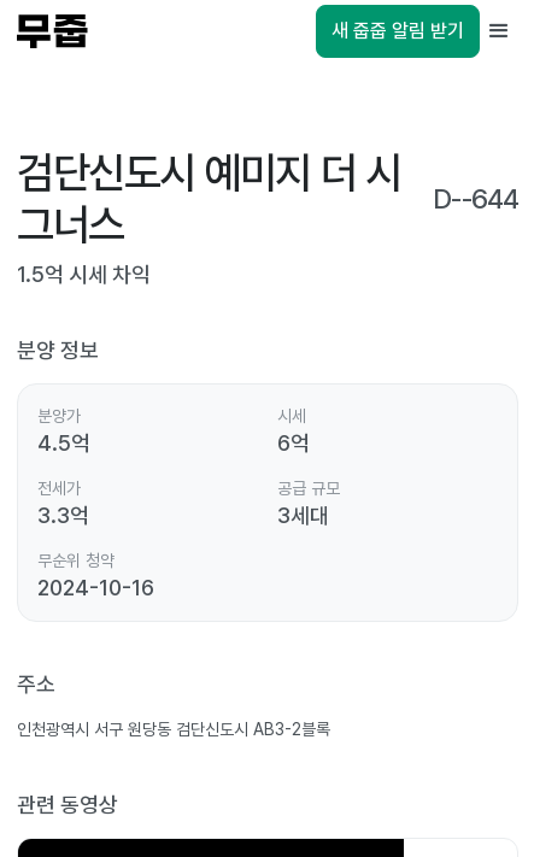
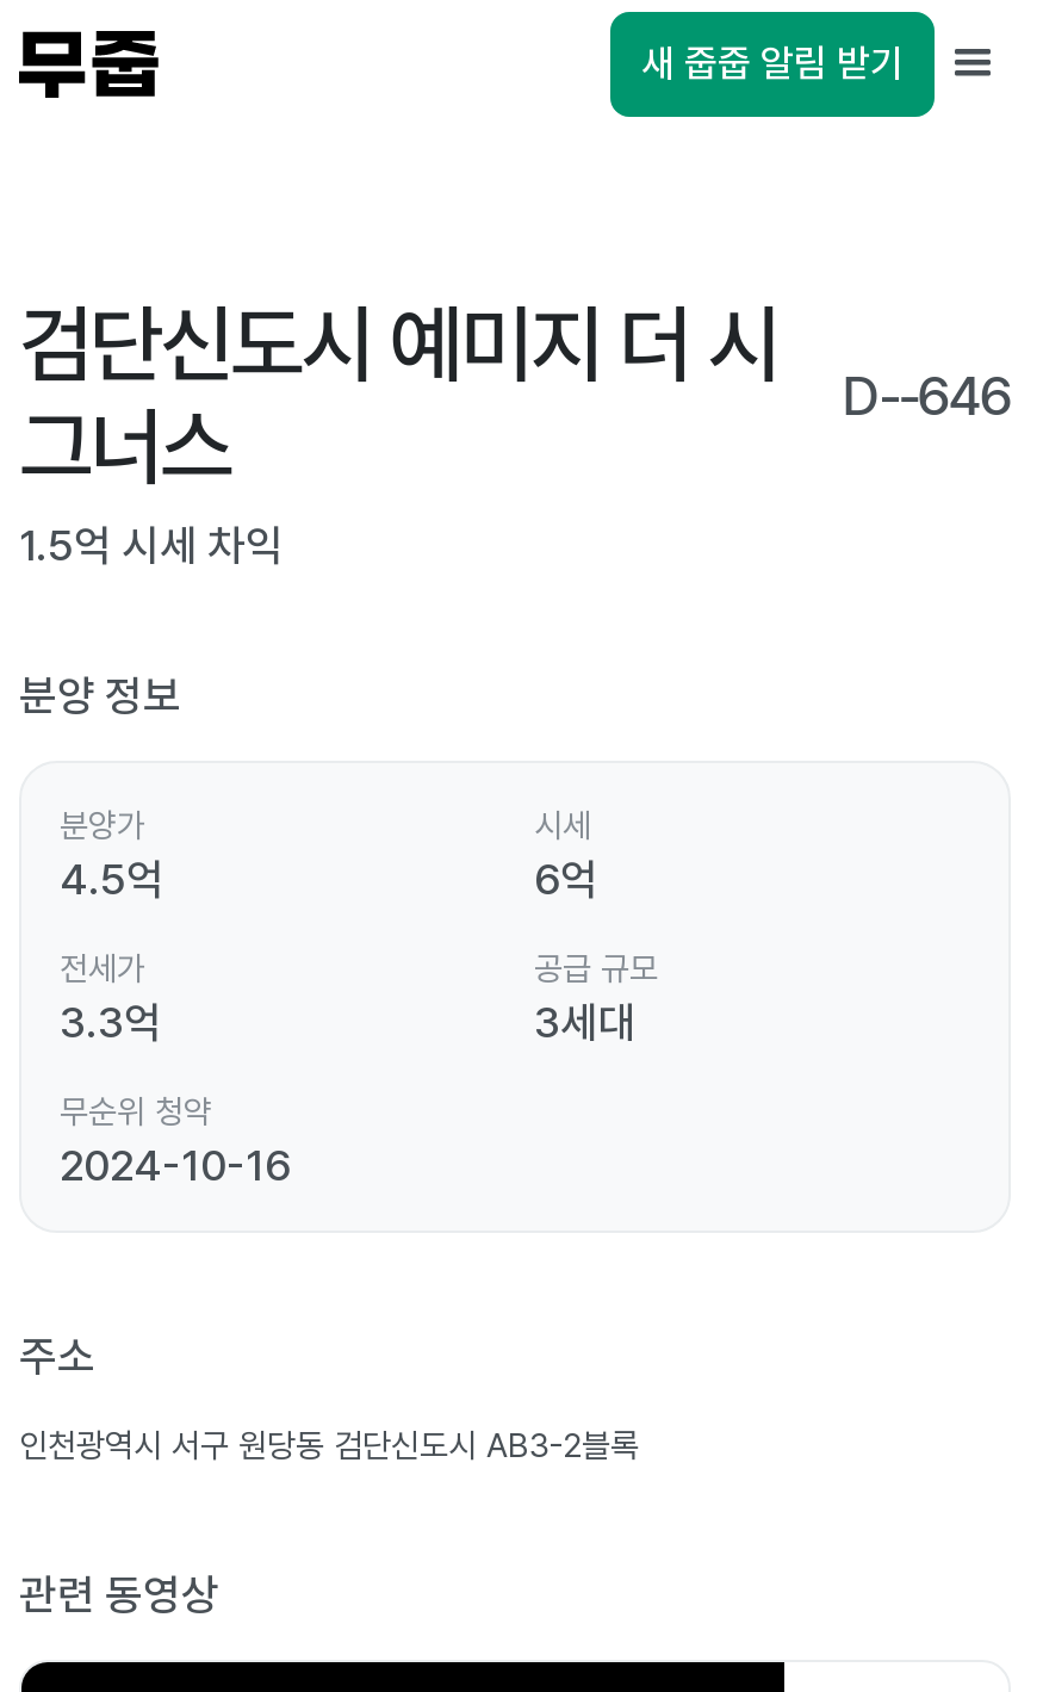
- 검단신도시 예미지 더 시 D--644
+ 검단신도시 예미지 더 시 D--646
